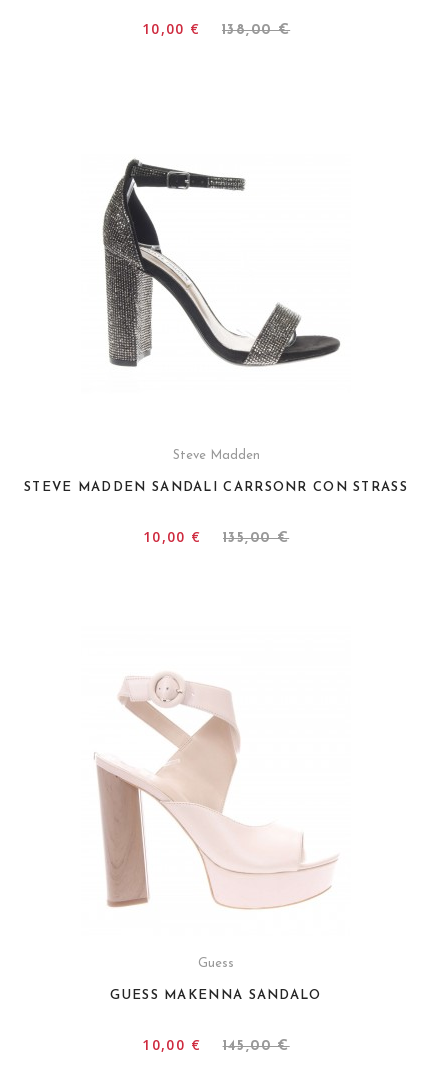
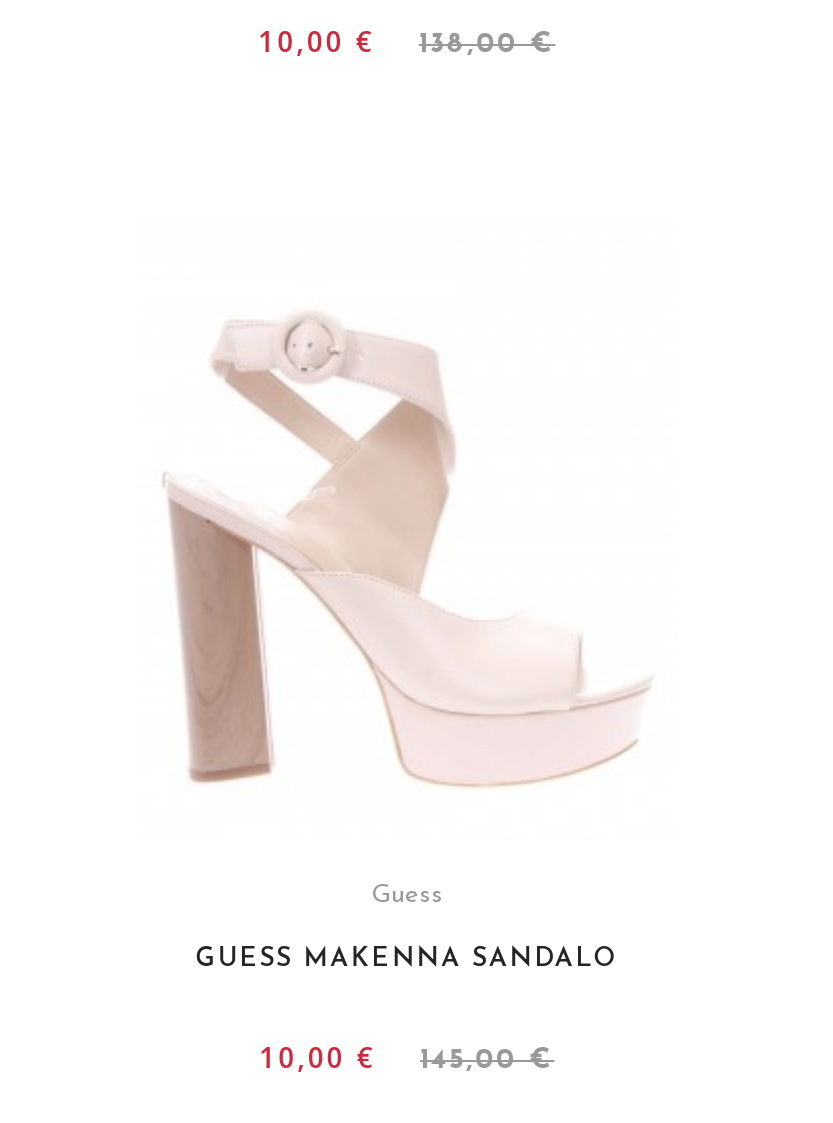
- [image]

- Steve Madden
- STEVE MADDEN SANDALI CARRSONR CON STRASS
- 10,00 €
- 135,00 €
